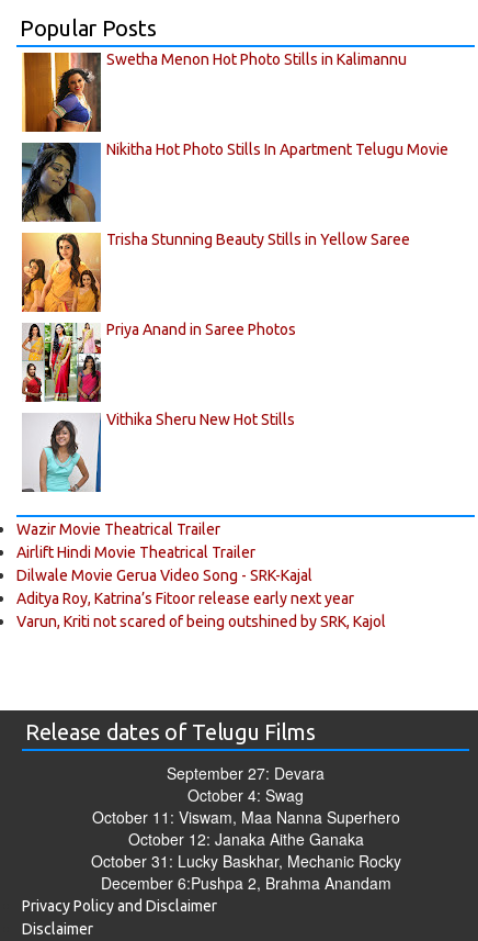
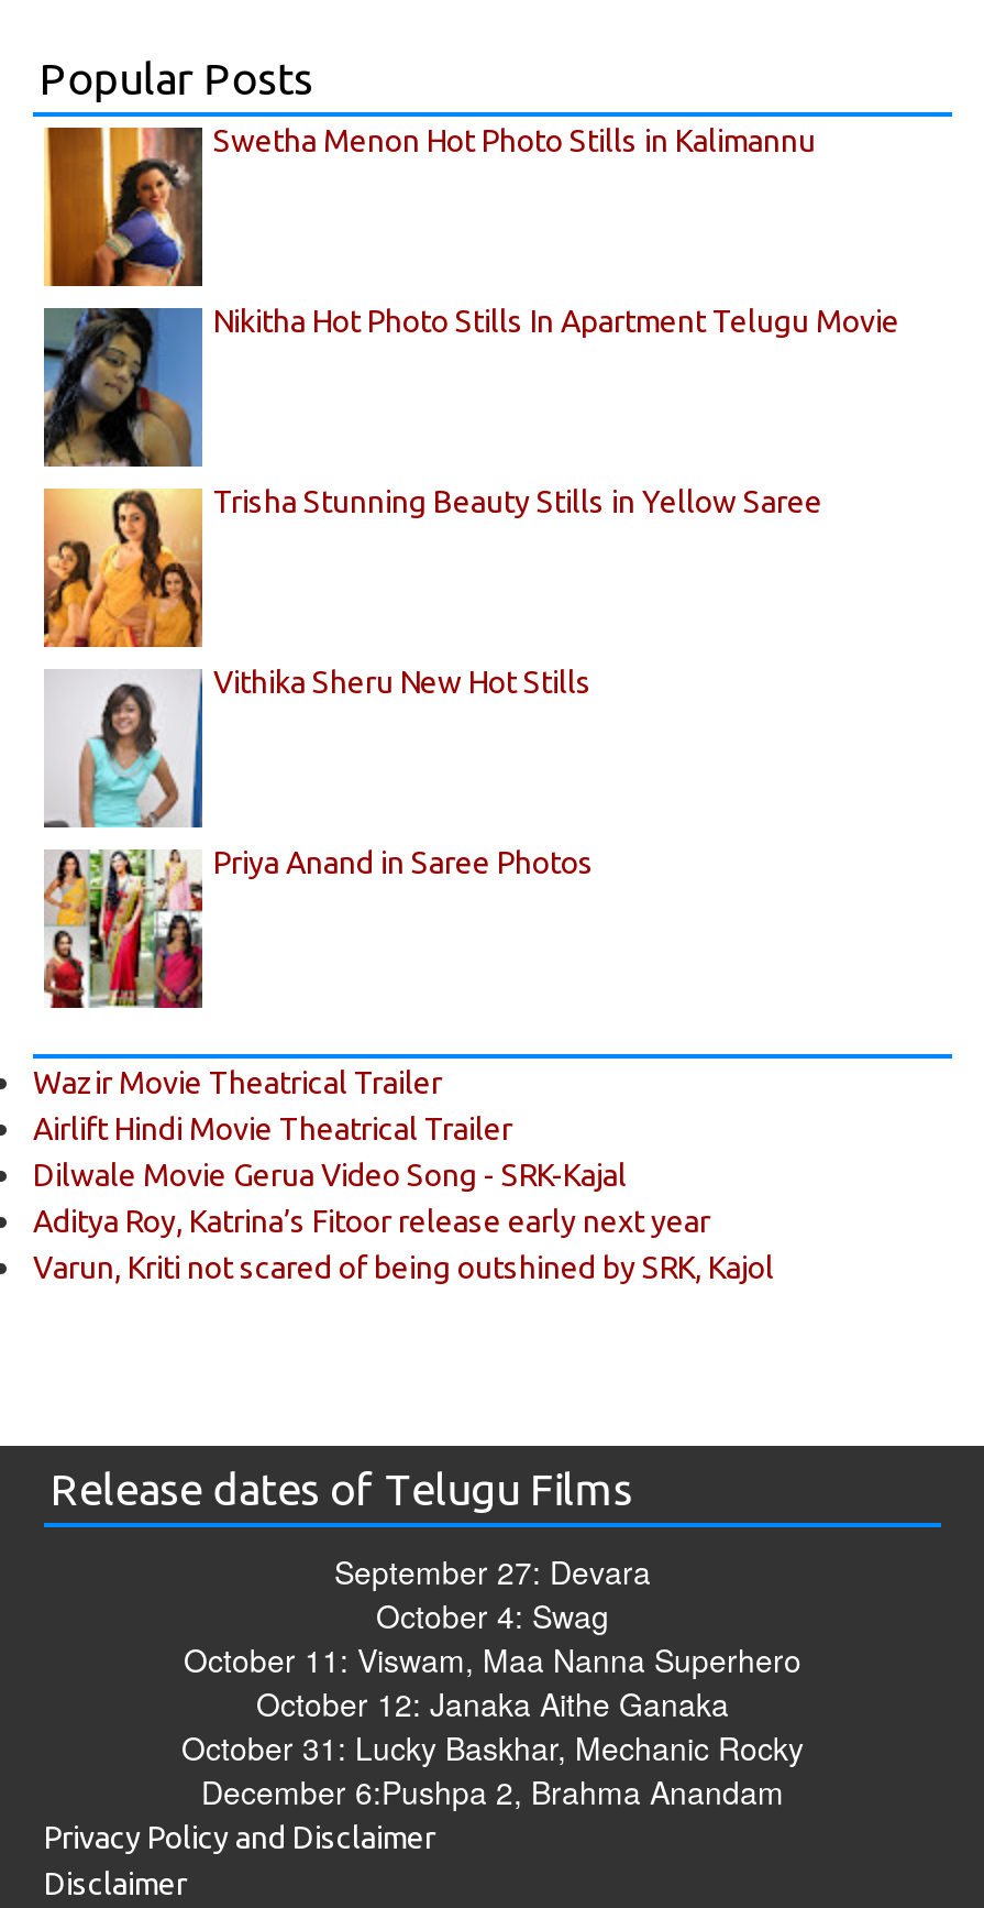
moved down: Priya Anand in Saree Photos

moved up: [image] | Vithika Sheru New Hot Stills
